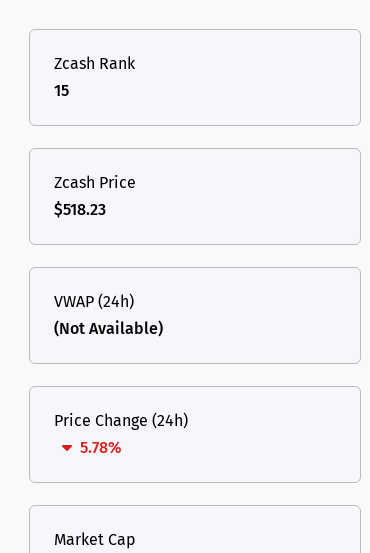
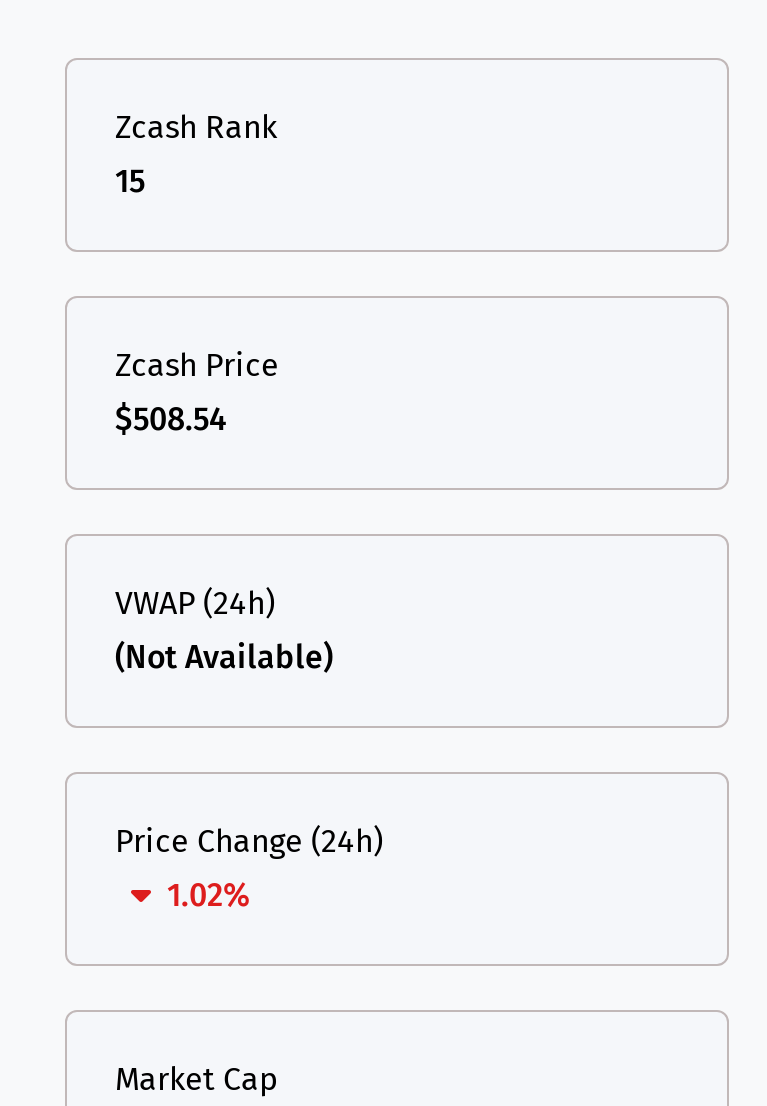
- $518.23
+ $508.54

- 5.78%
+ 1.02%
